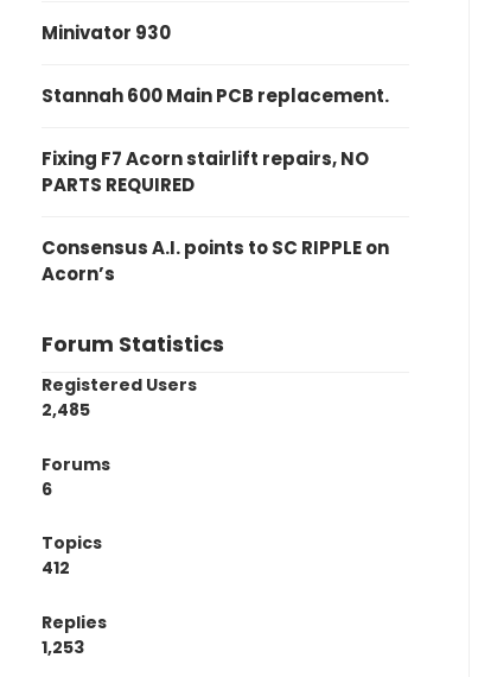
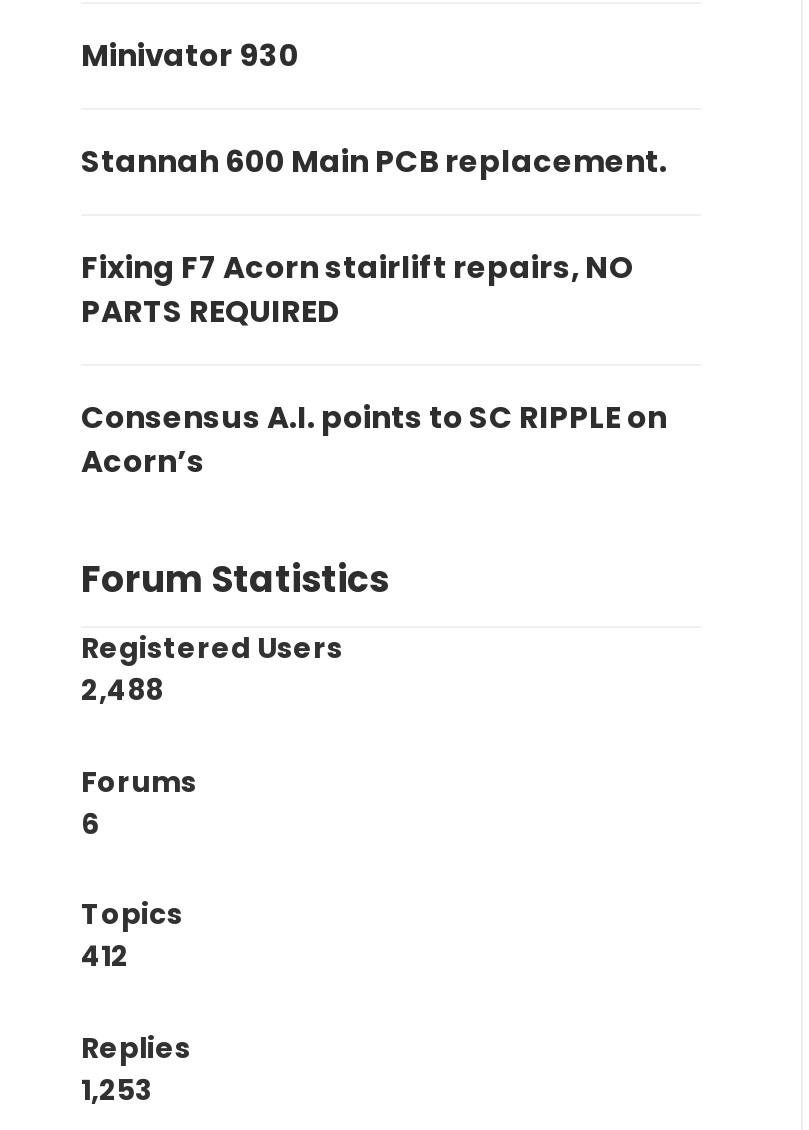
- 2,485
+ 2,488
